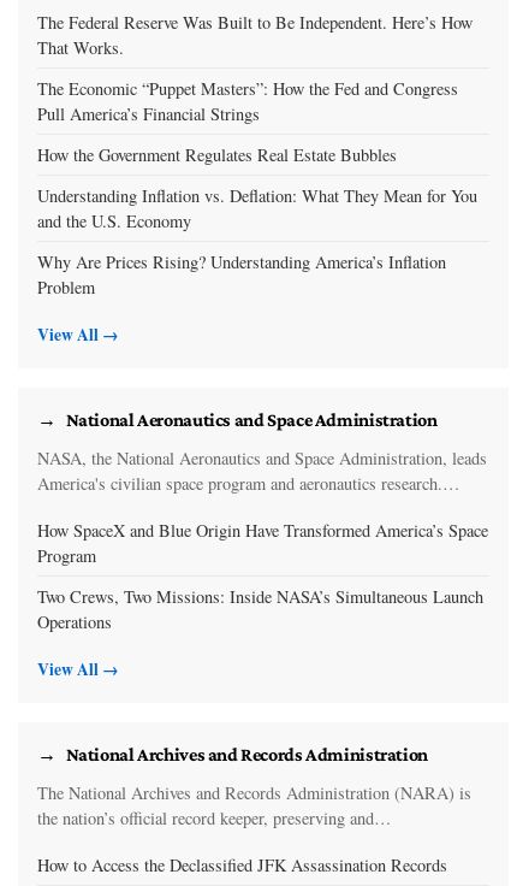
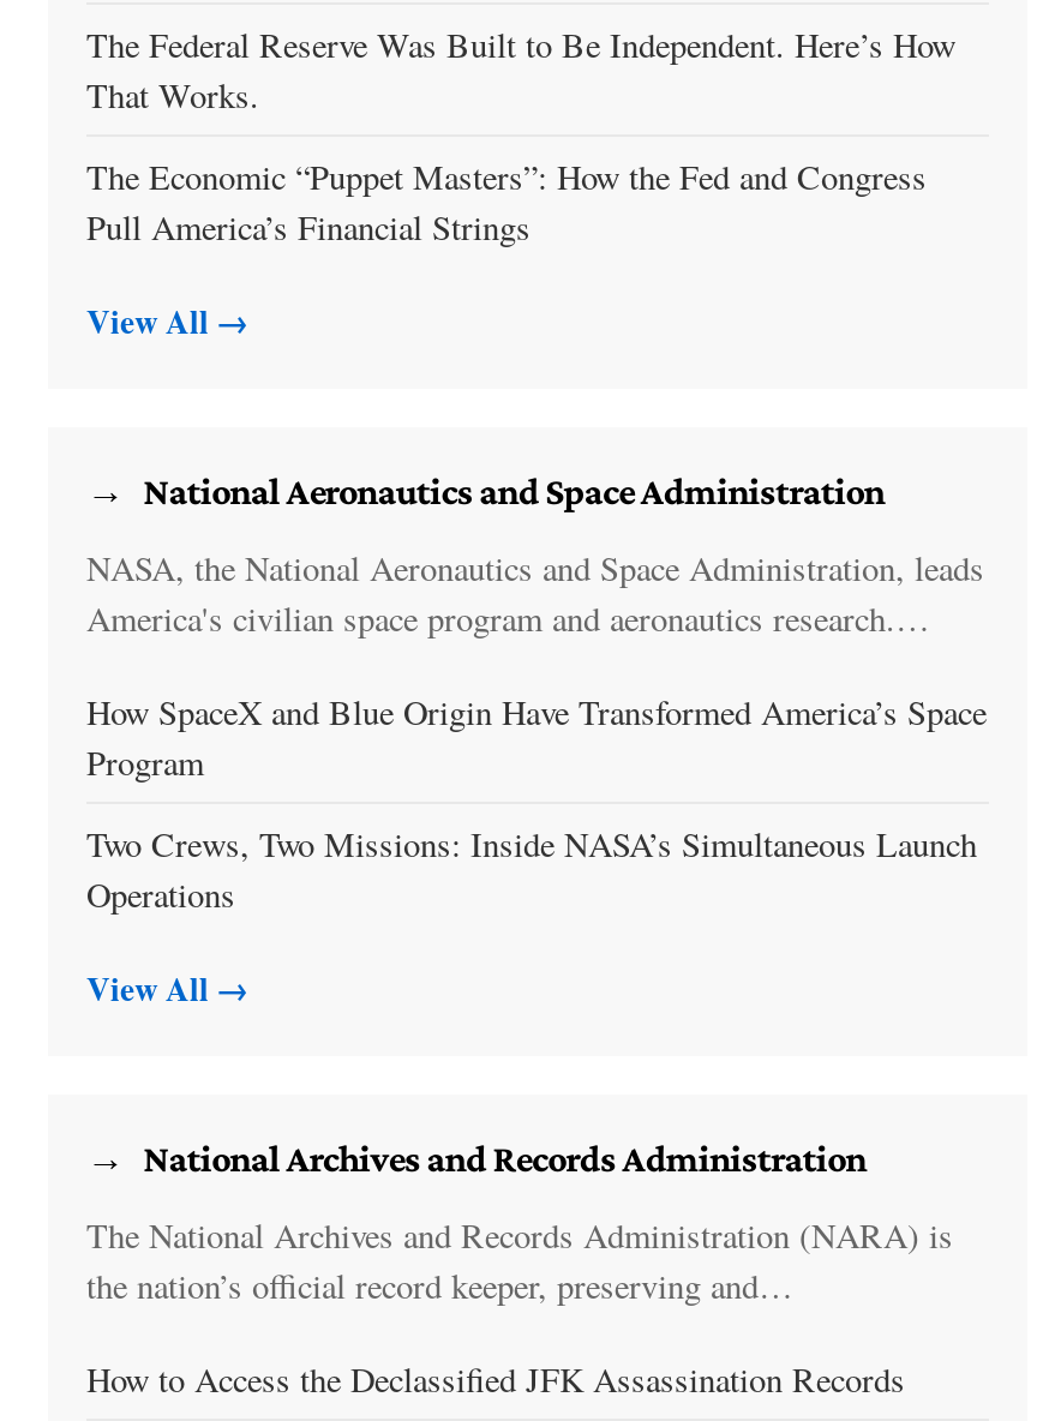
- How the Government Regulates Real Estate Bubbles
- Understanding Inflation vs. Deflation: What They Mean for You
- and the U.S. Economy
- Why Are Prices Rising? Understanding America’s Inflation
- Problem
